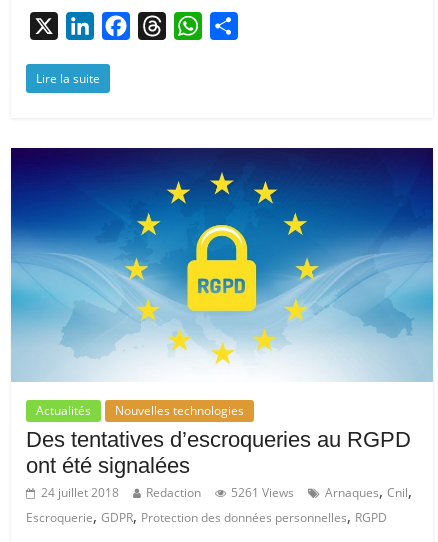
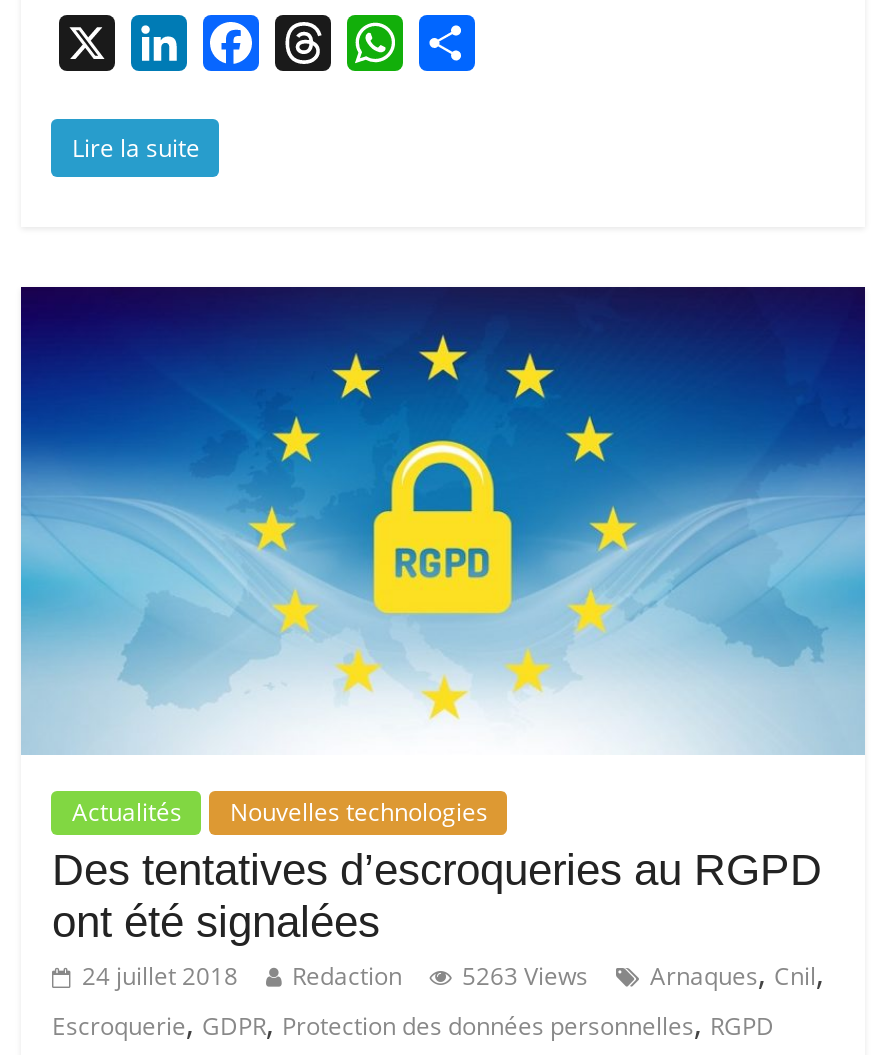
- 24 juillet 2018 Redaction 5261 Views Arnaques, Cnil,
+ 24 juillet 2018 Redaction 5263 Views Arnaques, Cnil,
